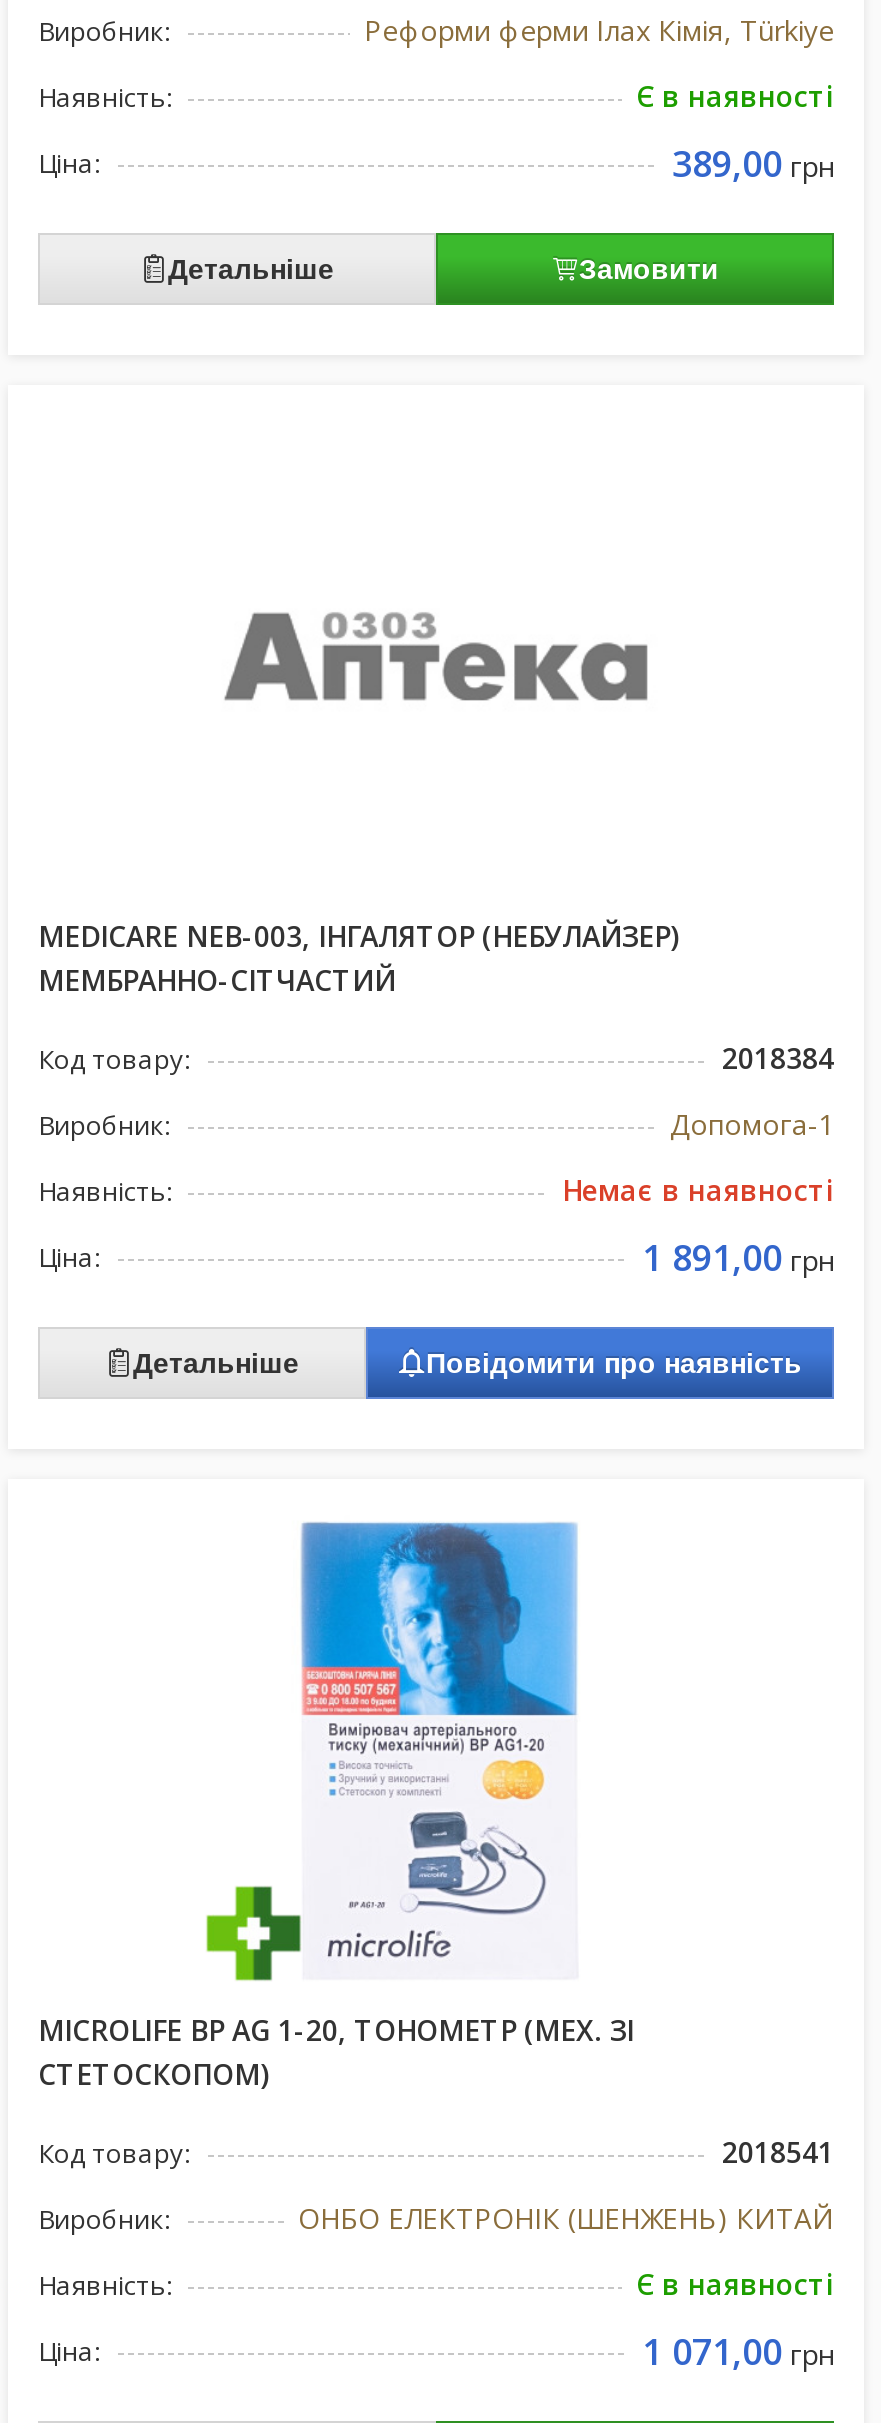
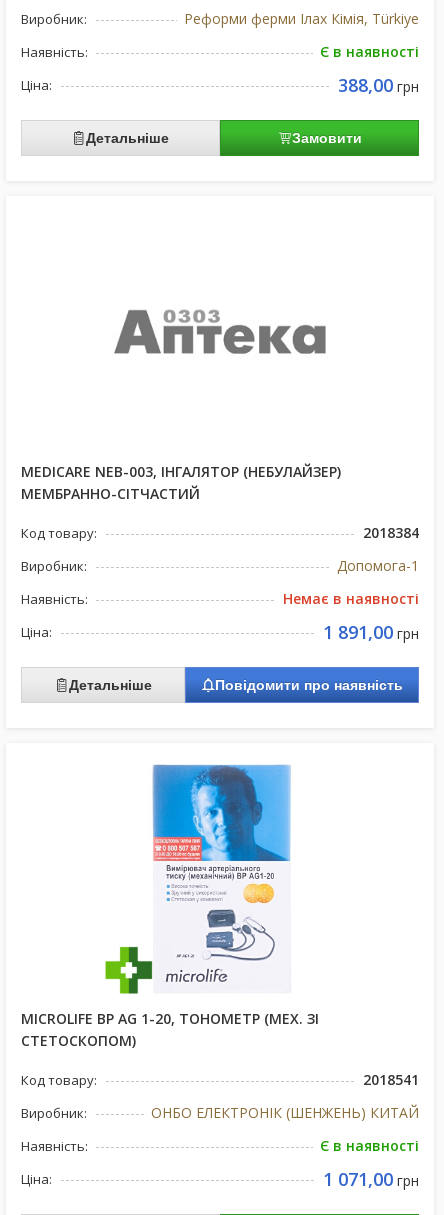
- 389,00 грн
+ 388,00 грн
